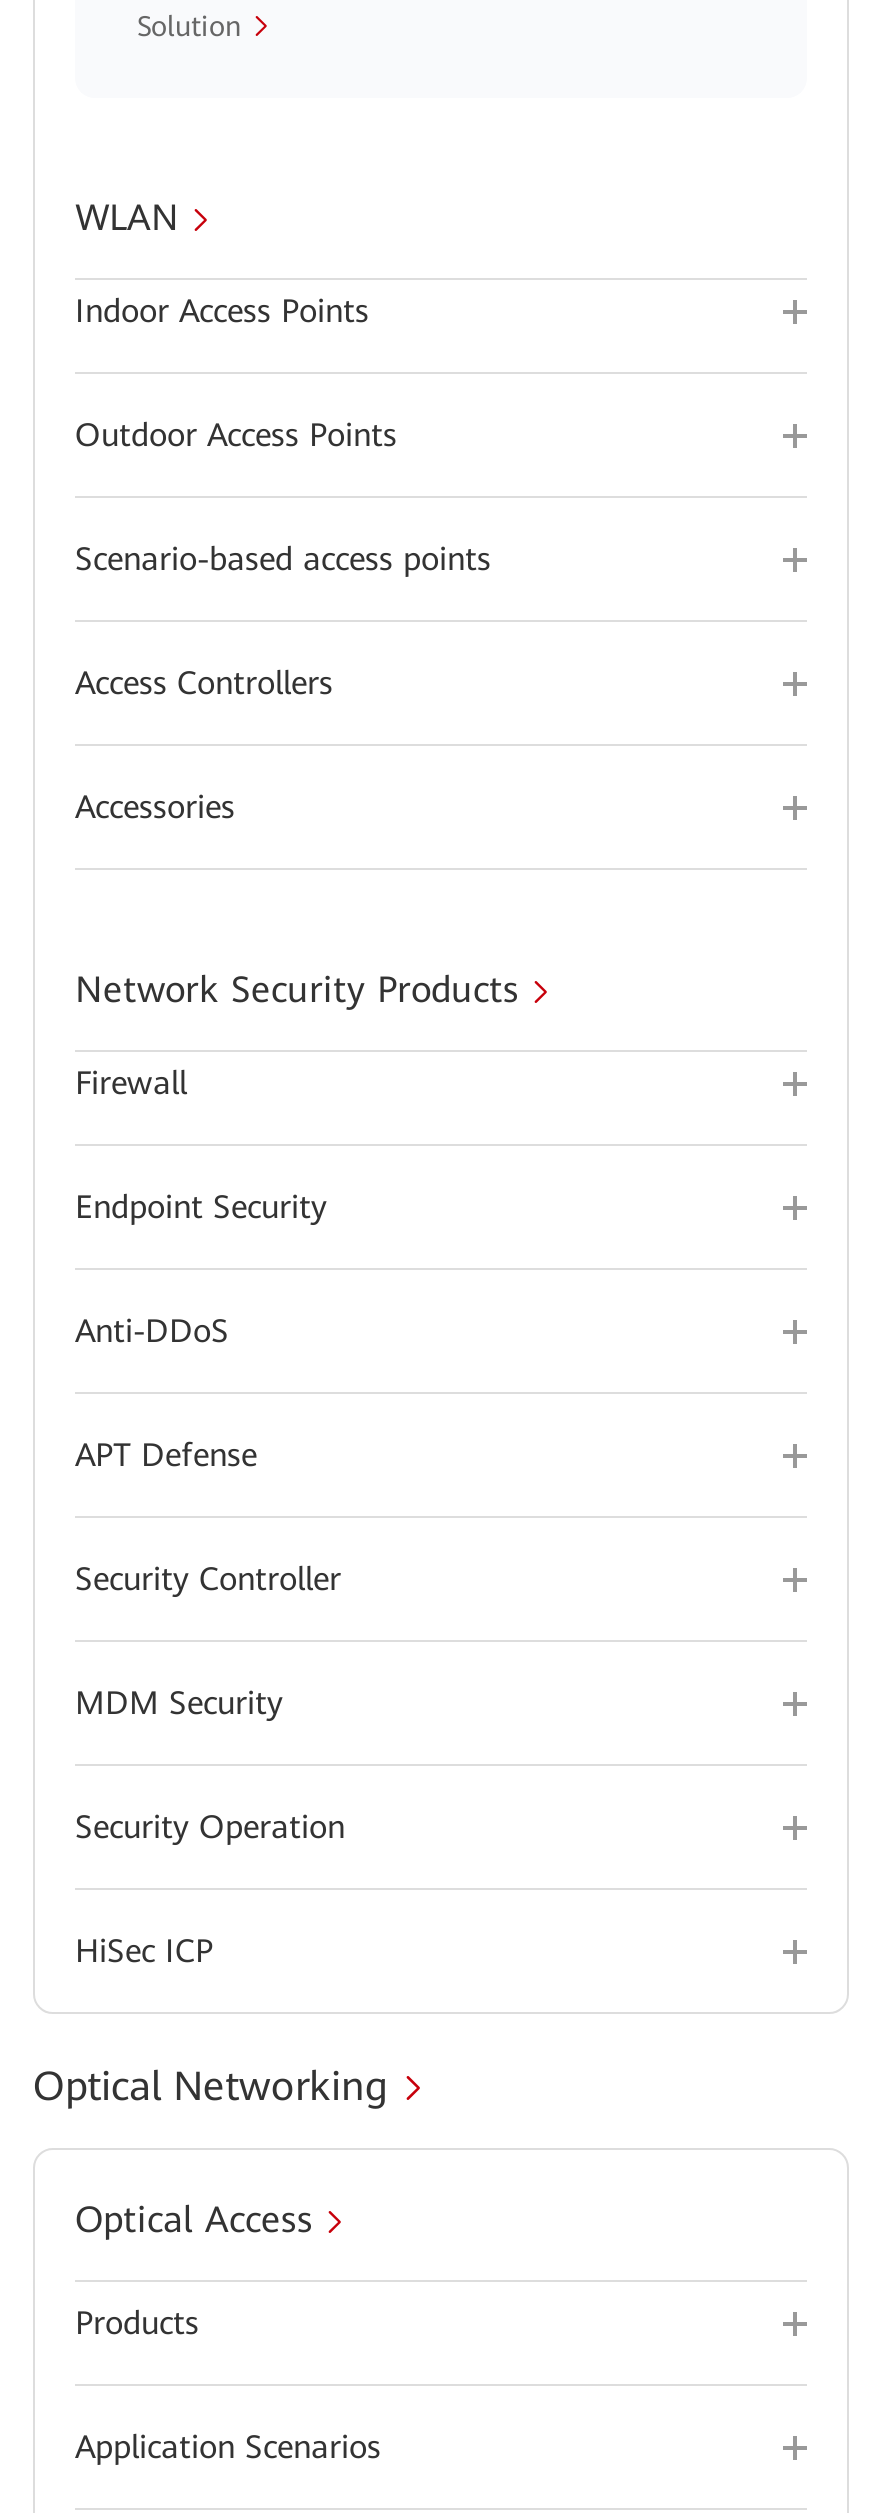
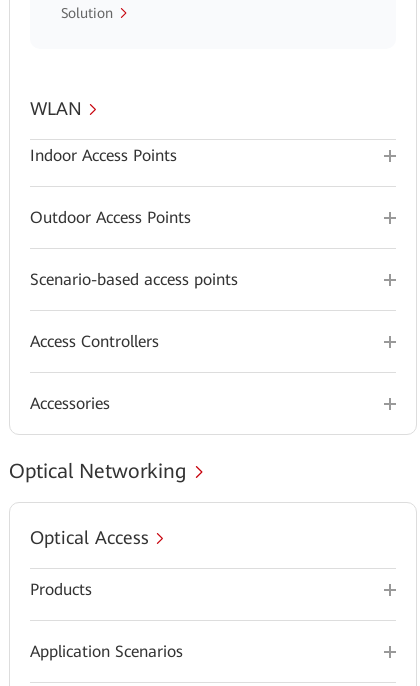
- Network Security Products
- Firewall
- Endpoint Security
- Anti-DDoS
- APT Defense
- Security Controller
- MDM Security
- Security Operation
- HiSec ICP
